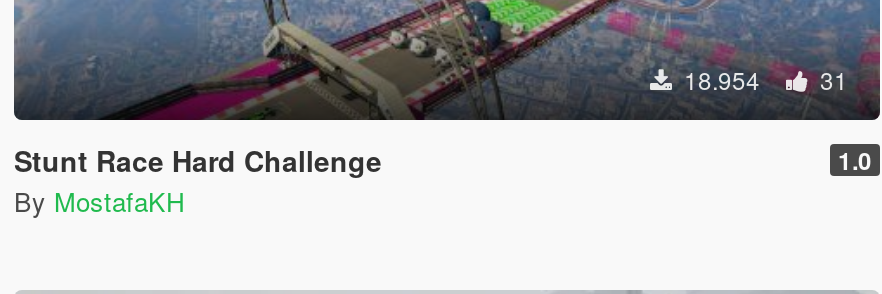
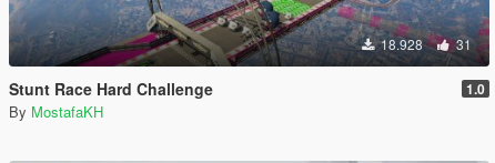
- 18.954 31
+ 18.928 31
